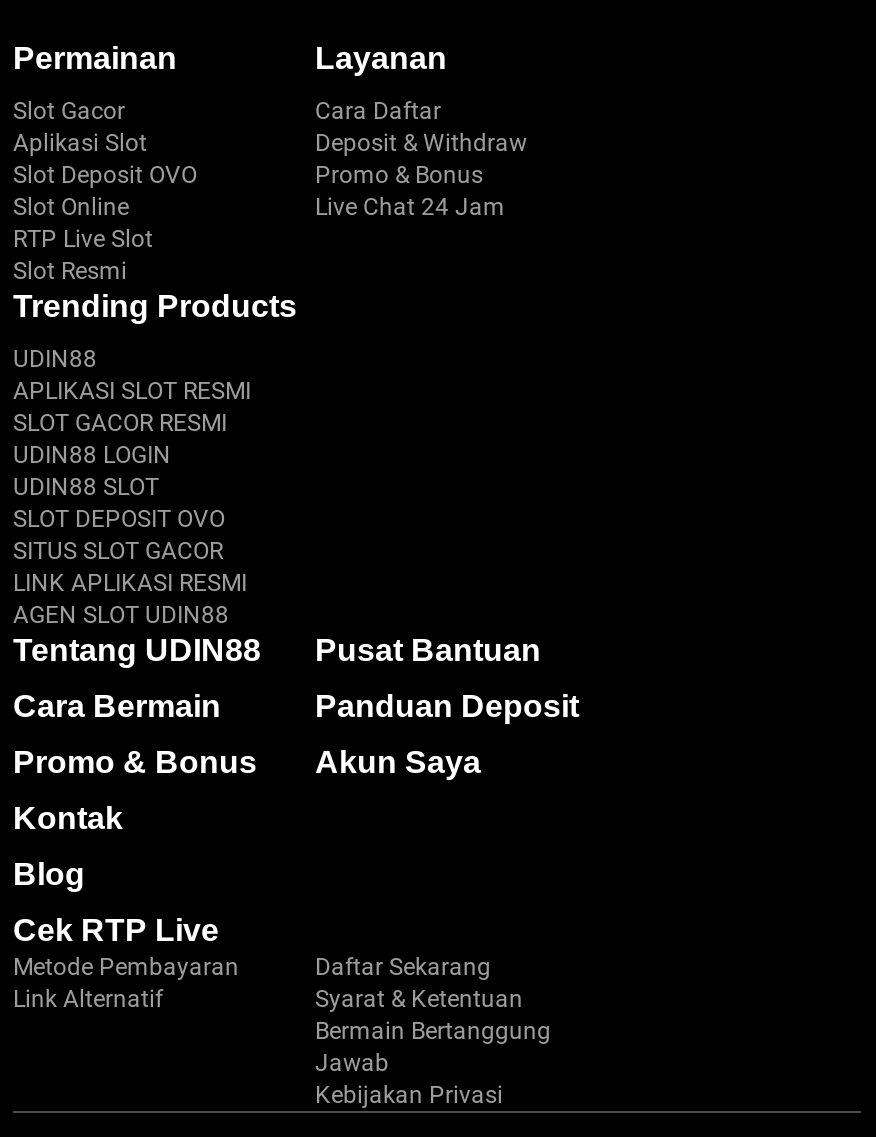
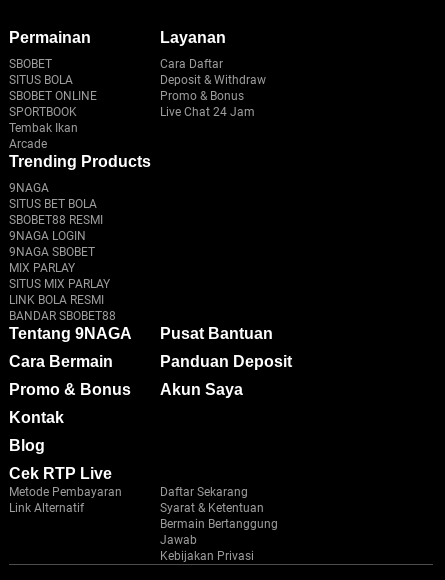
- Slot Gacor
- Aplikasi Slot
- Slot Deposit OVO
- Slot Online
- RTP Live Slot
- Slot Resmi
+ SBOBET
+ SITUS BOLA
+ SBOBET ONLINE
+ SPORTBOOK
+ Tembak Ikan
+ Arcade

- UDIN88
- APLIKASI SLOT RESMI
- SLOT GACOR RESMI
- UDIN88 LOGIN
- UDIN88 SLOT
- SLOT DEPOSIT OVO
- SITUS SLOT GACOR
- LINK APLIKASI RESMI
- AGEN SLOT UDIN88
- Tentang UDIN88
+ 9NAGA
+ SITUS BET BOLA
+ SBOBET88 RESMI
+ 9NAGA LOGIN
+ 9NAGA SBOBET
+ MIX PARLAY
+ SITUS MIX PARLAY
+ LINK BOLA RESMI
+ BANDAR SBOBET88
+ Tentang 9NAGA
